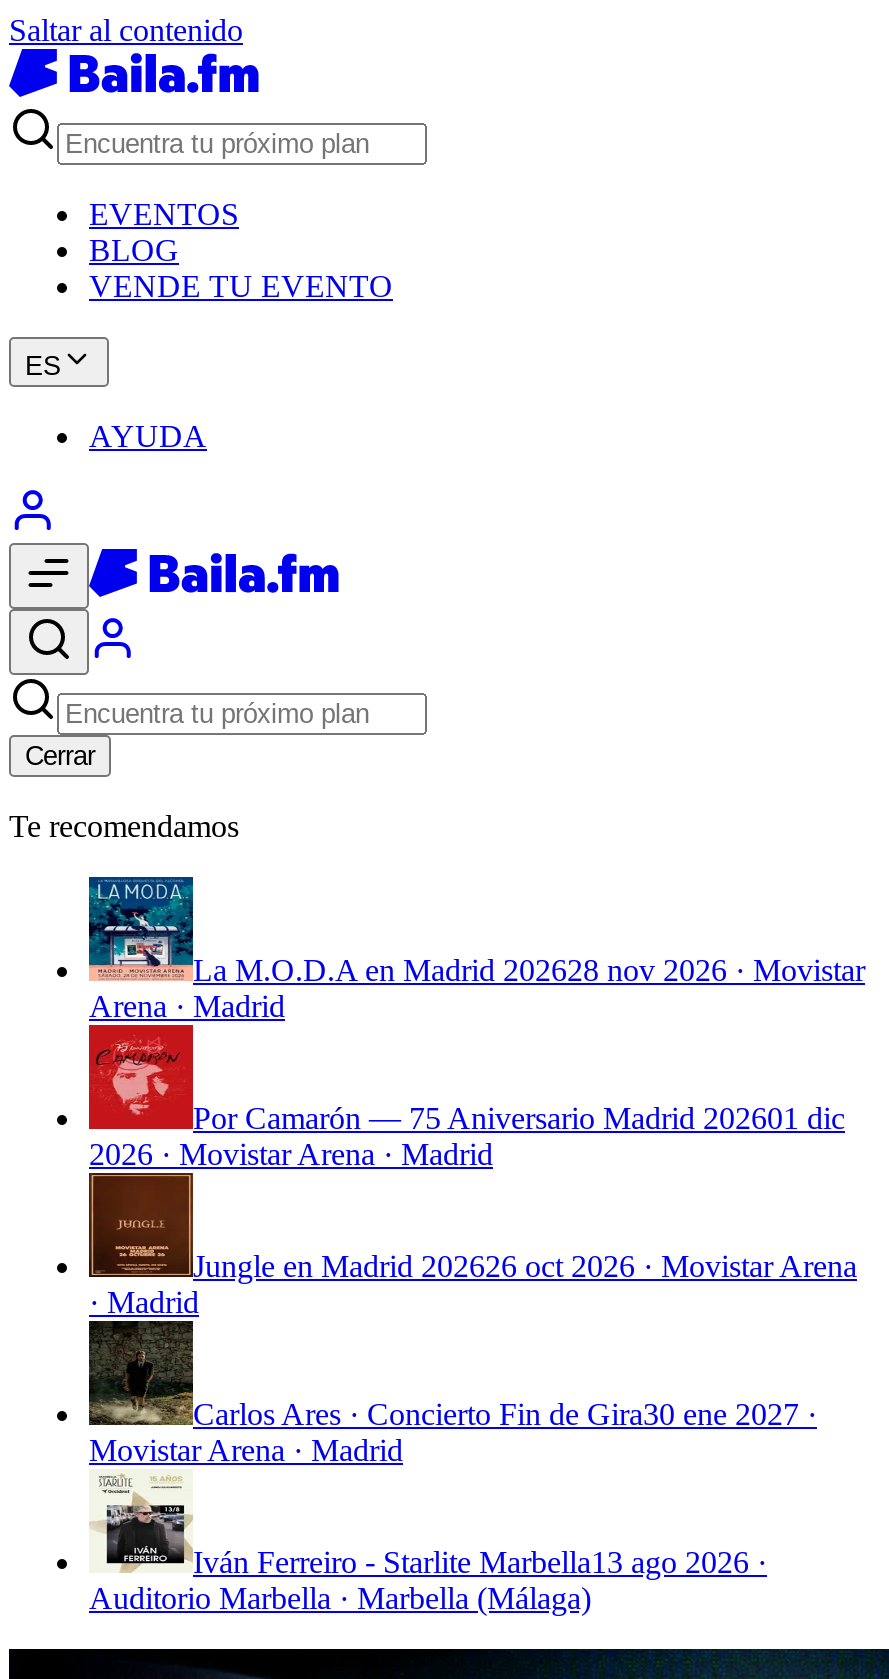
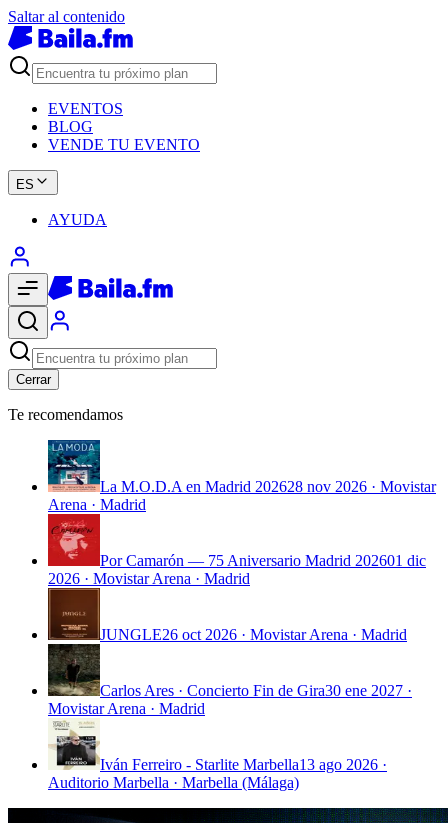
- Jungle en Madrid 202626 oct 2026 · Movistar Arena
- · Madrid
+ JUNGLE26 oct 2026 · Movistar Arena · Madrid
